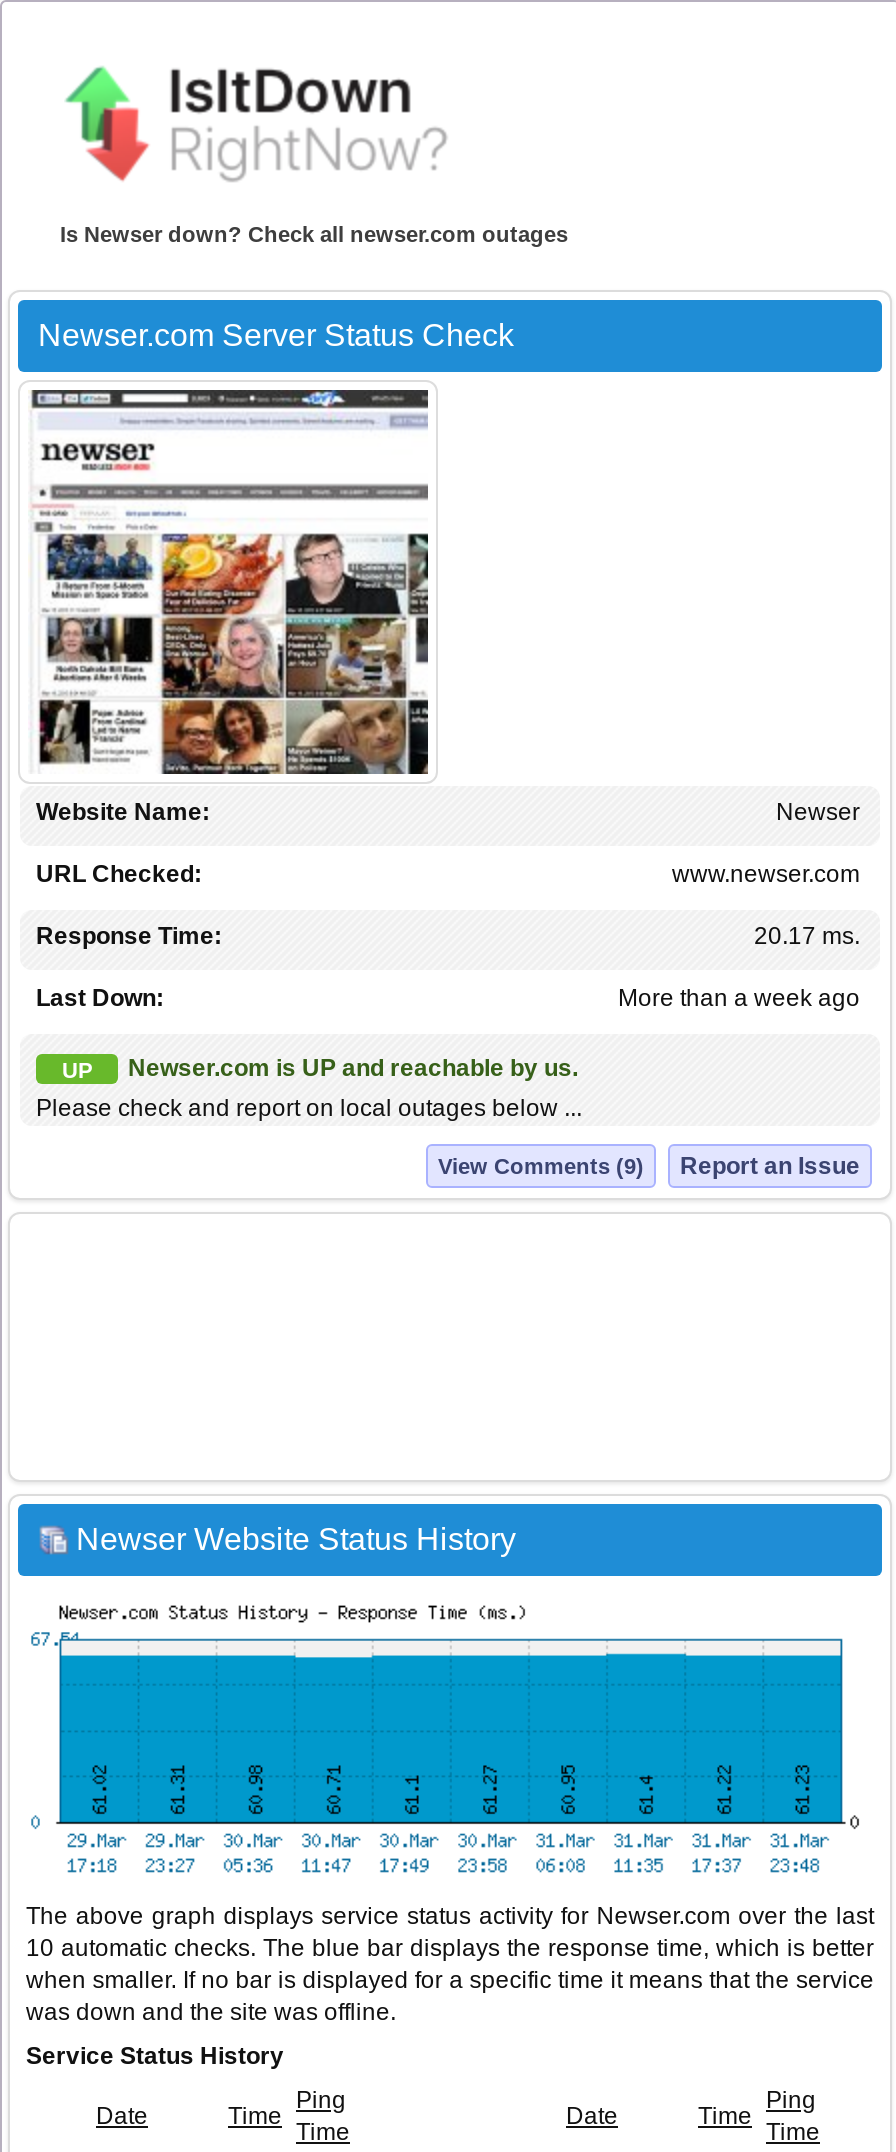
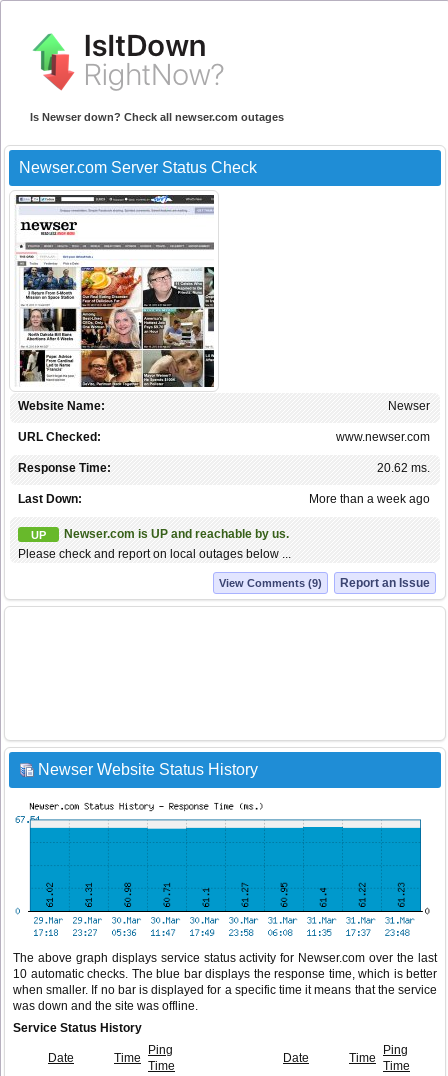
- 20.17 ms.
+ 20.62 ms.
